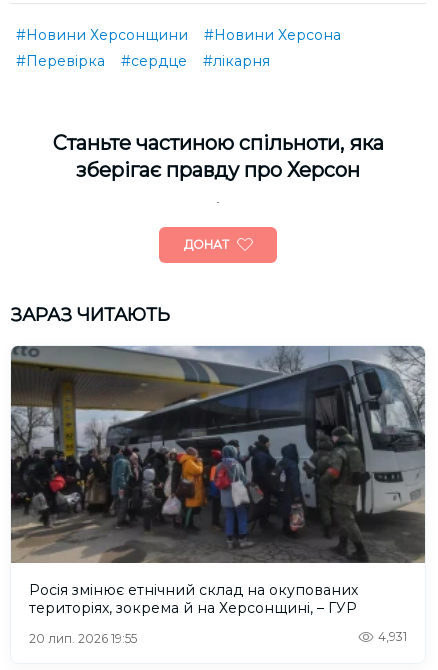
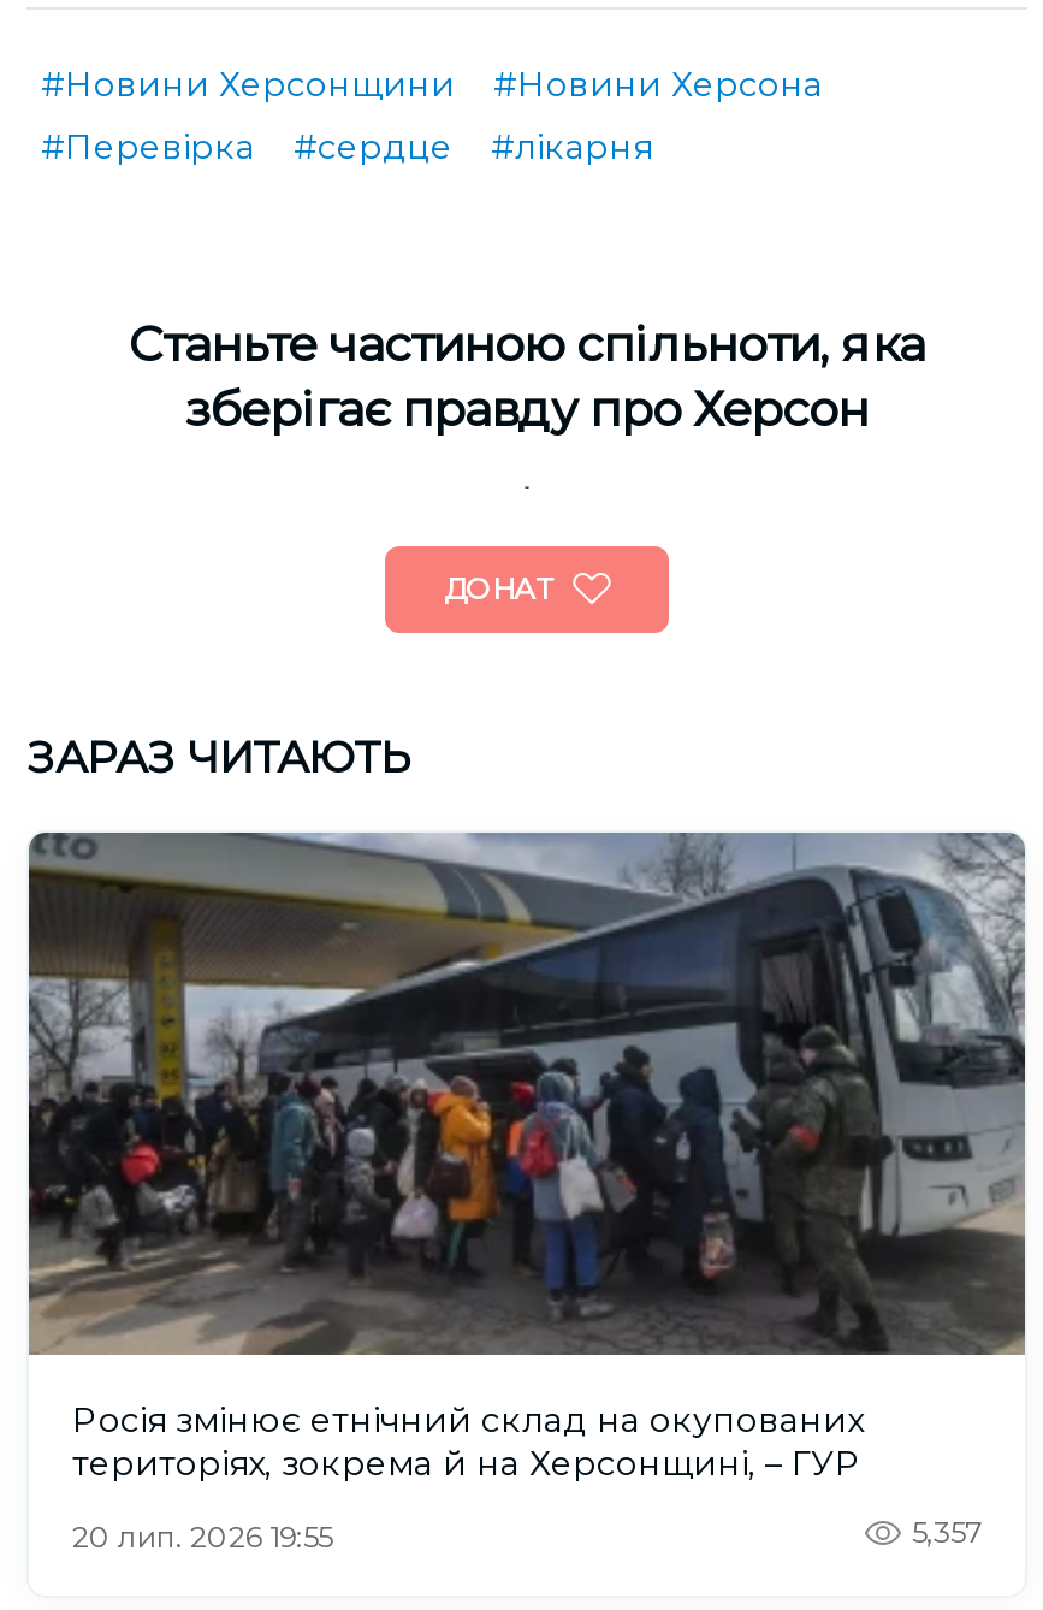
- 4,931
+ 5,357
